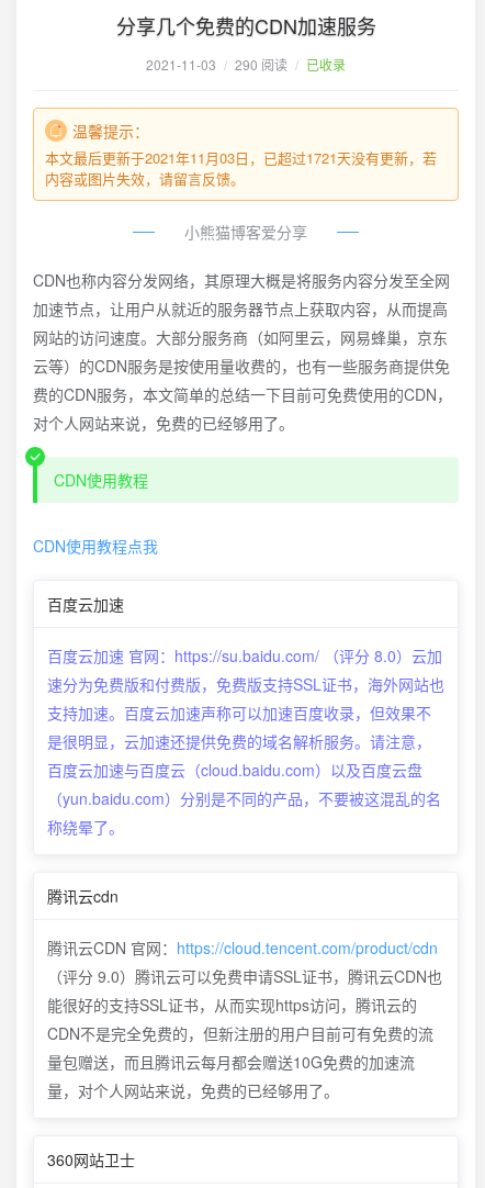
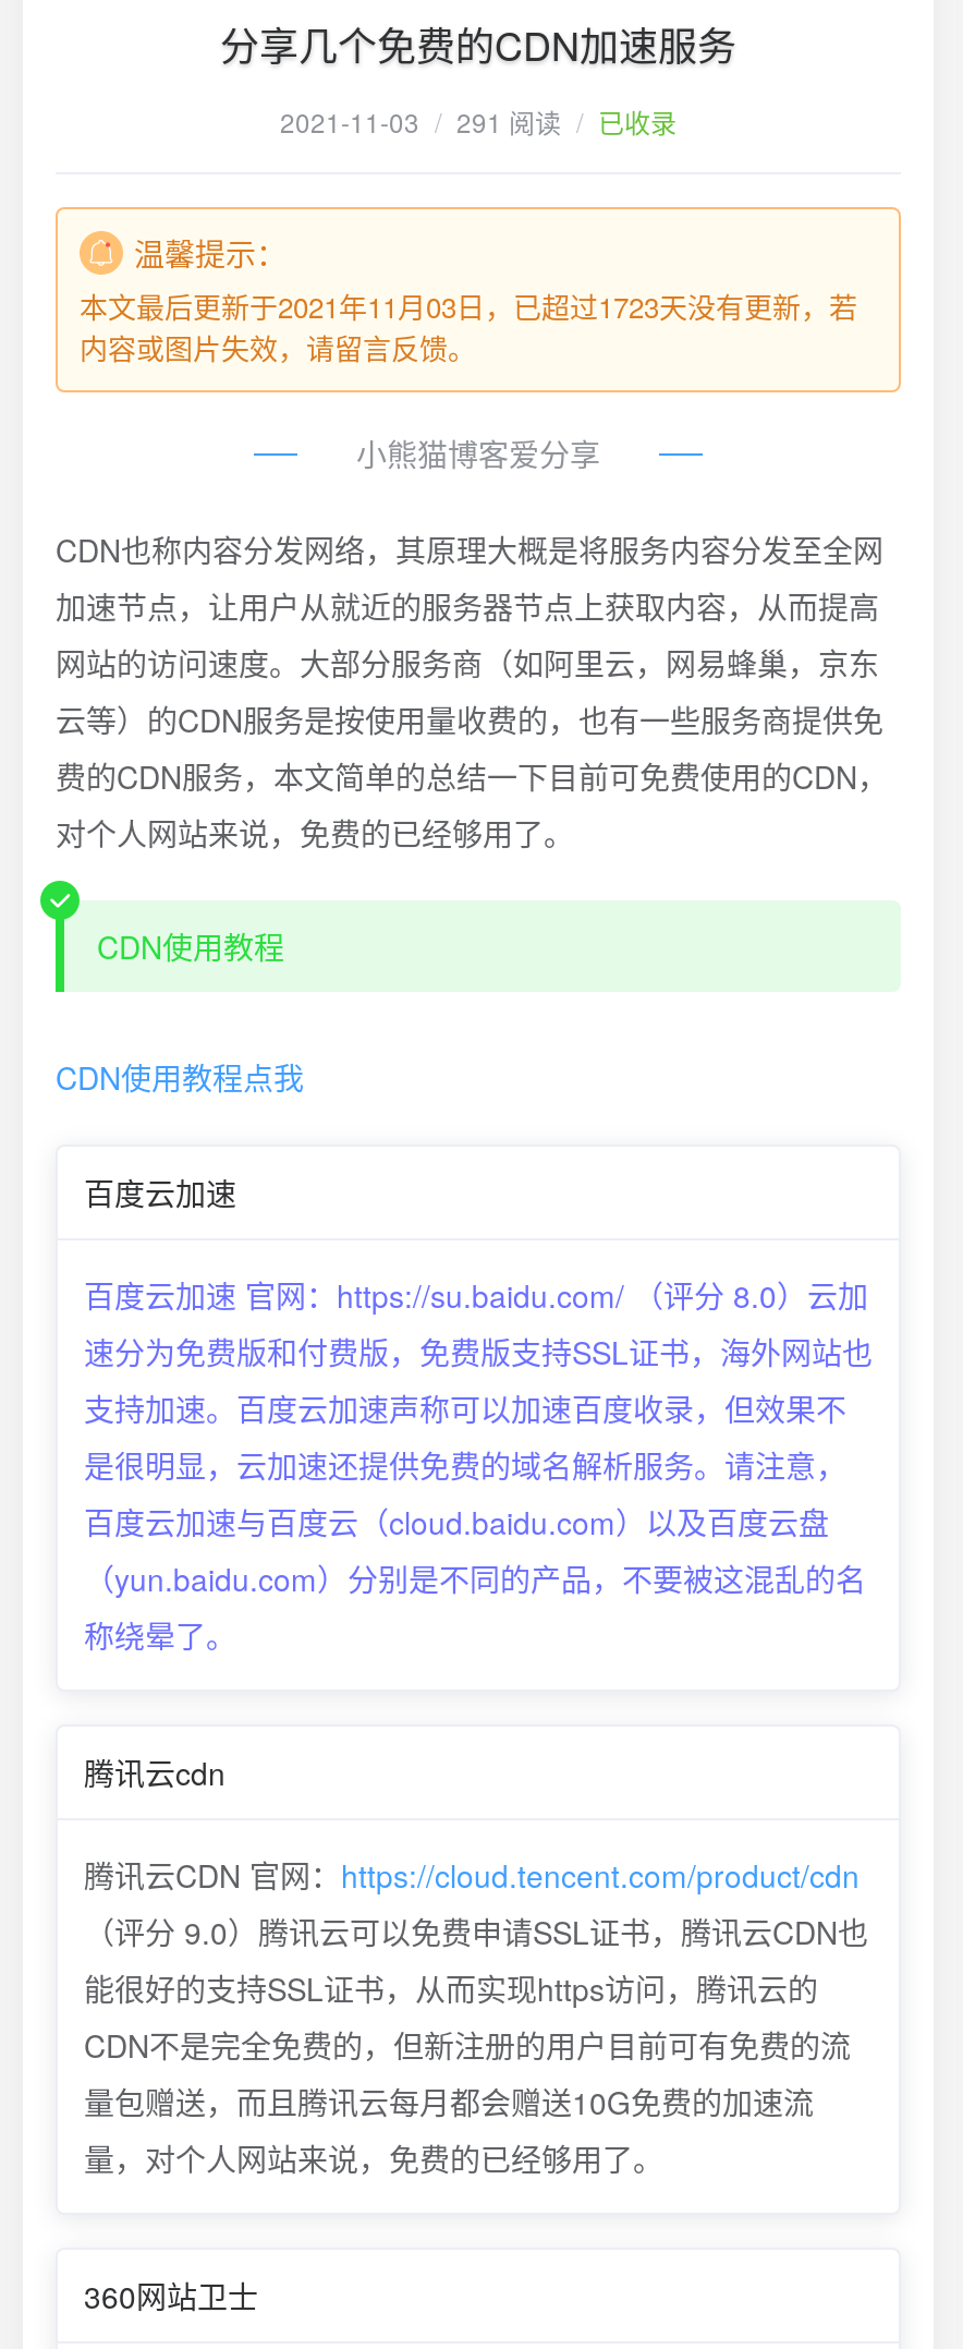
- 2021-11-03 / 290 阅读 / 已收录
+ 2021-11-03 / 291 阅读 / 已收录

- 本文最后更新于2021年11月03日，已超过1721天没有更新，若
+ 本文最后更新于2021年11月03日，已超过1723天没有更新，若
